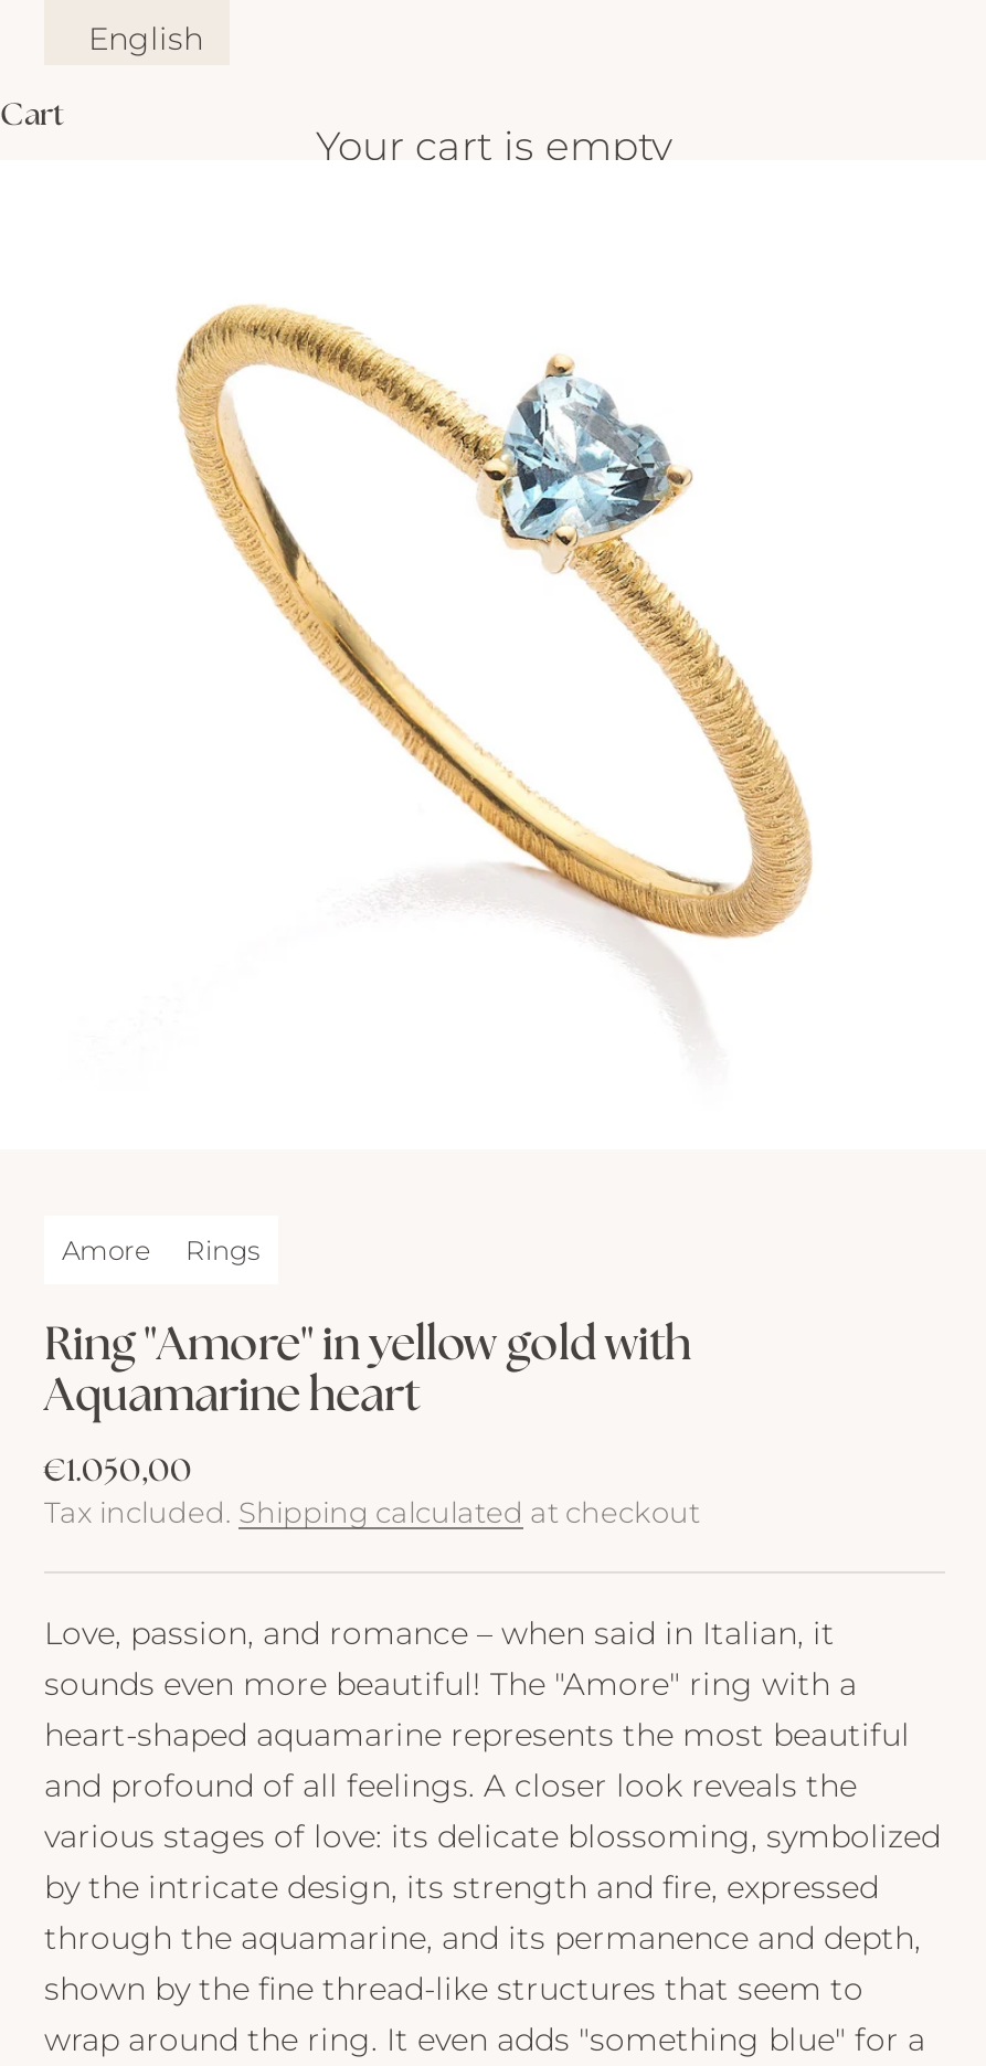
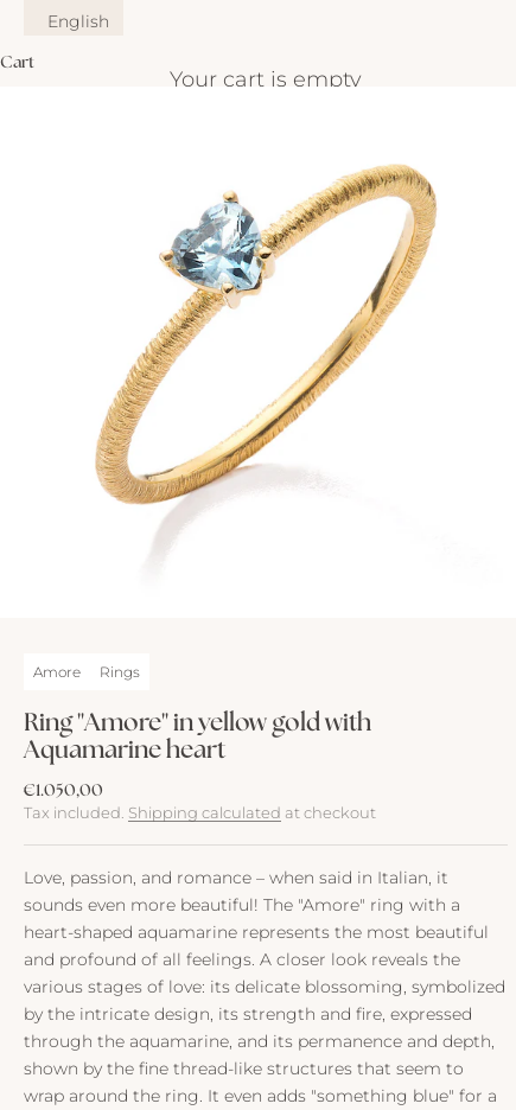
- [image]
+ [image]
